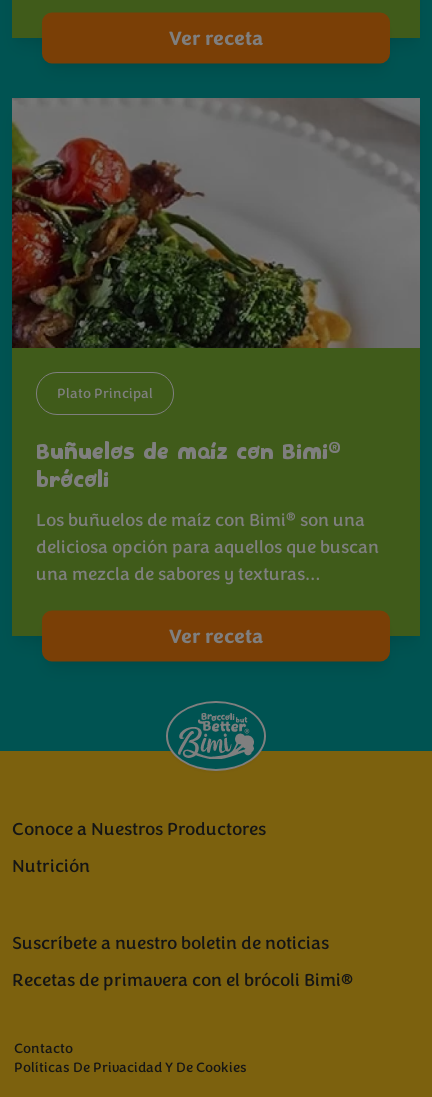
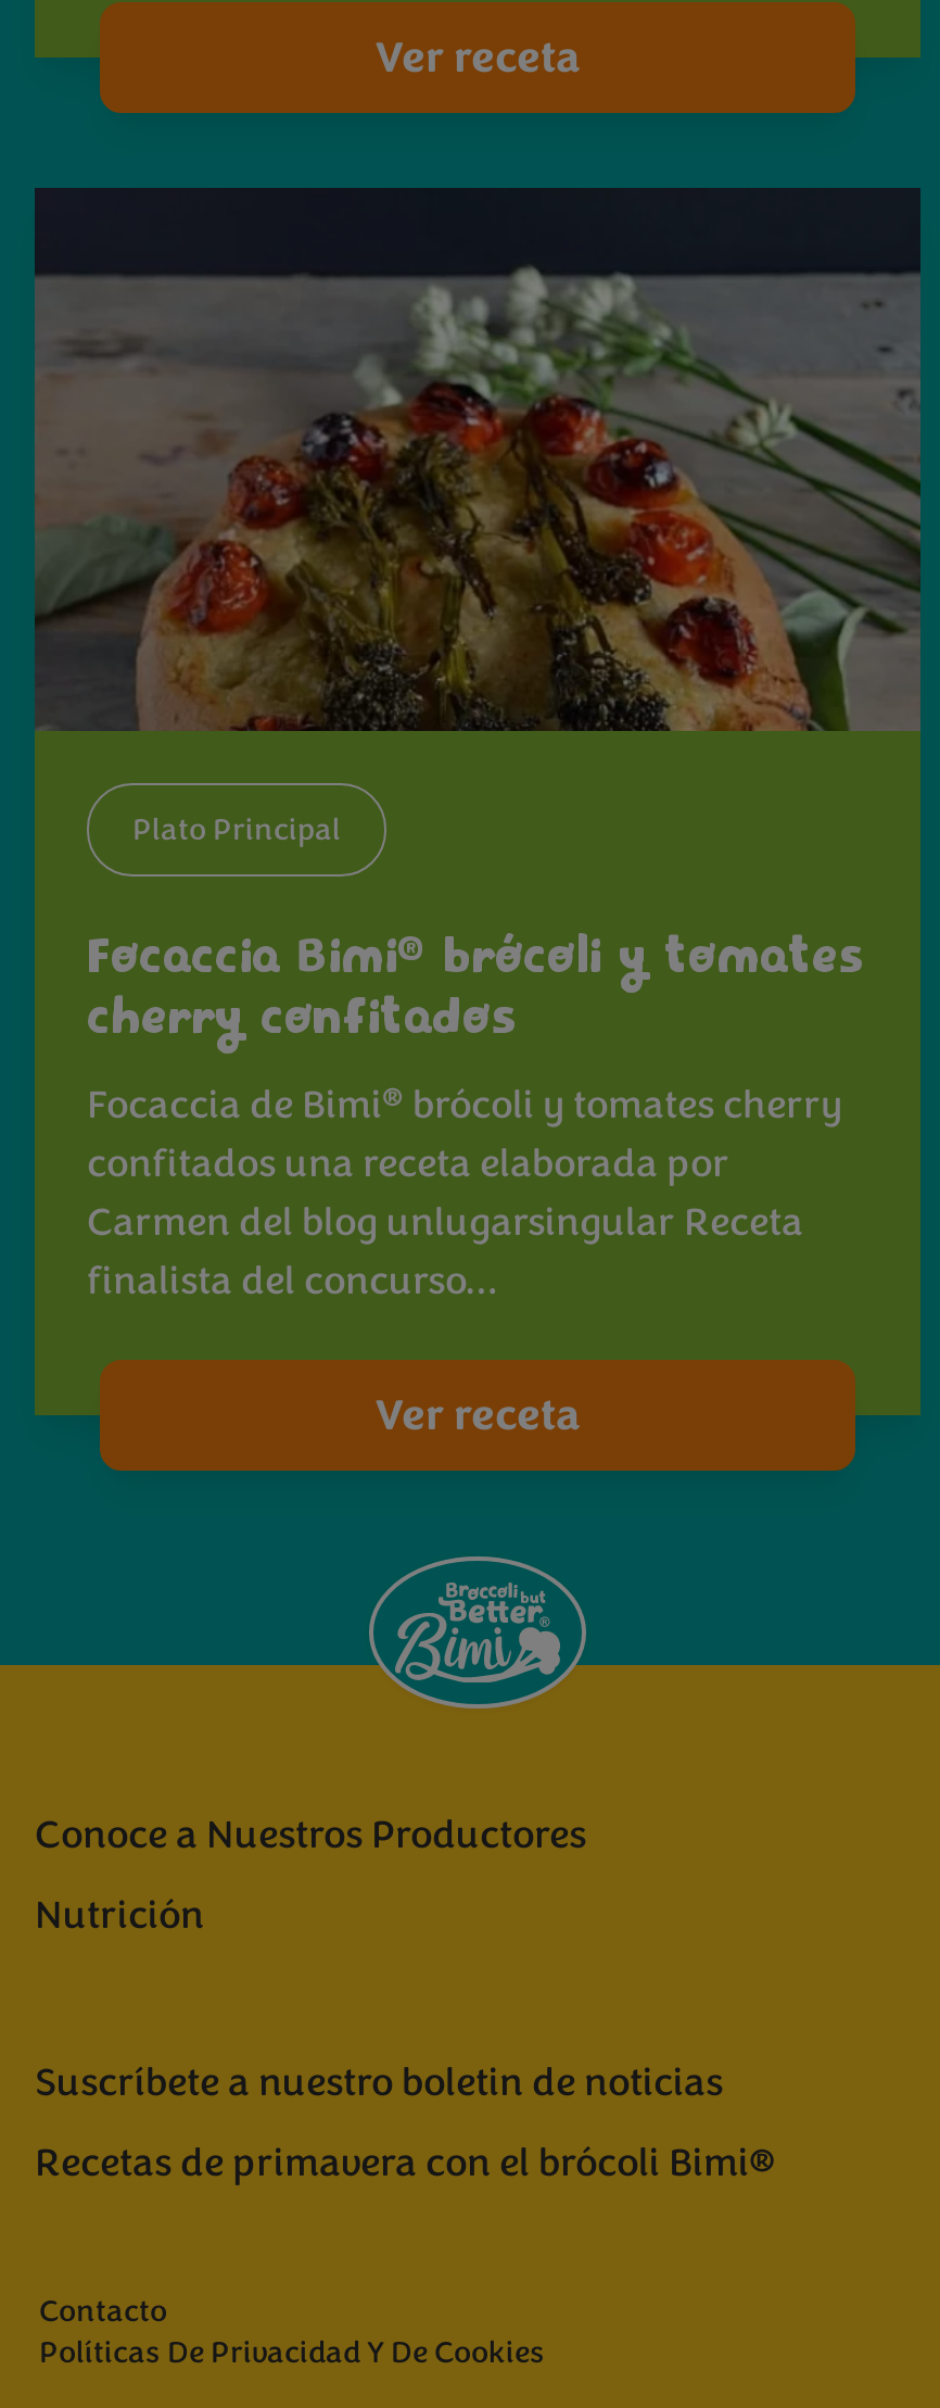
- [image]
+ [image]

- Buñuelos de maíz con Bimi®
- brócoli
+ Focaccia Bimi® brócoli y tomates
+ cherry confitados

- Los buñuelos de maíz con Bimi® son una
- deliciosa opción para aquellos que buscan
- una mezcla de sabores y texturas…
+ Focaccia de Bimi® brócoli y tomates cherry
+ confitados una receta elaborada por
+ Carmen del blog unlugarsingular Receta
+ finalista del concurso…
